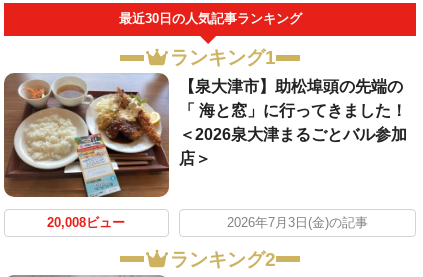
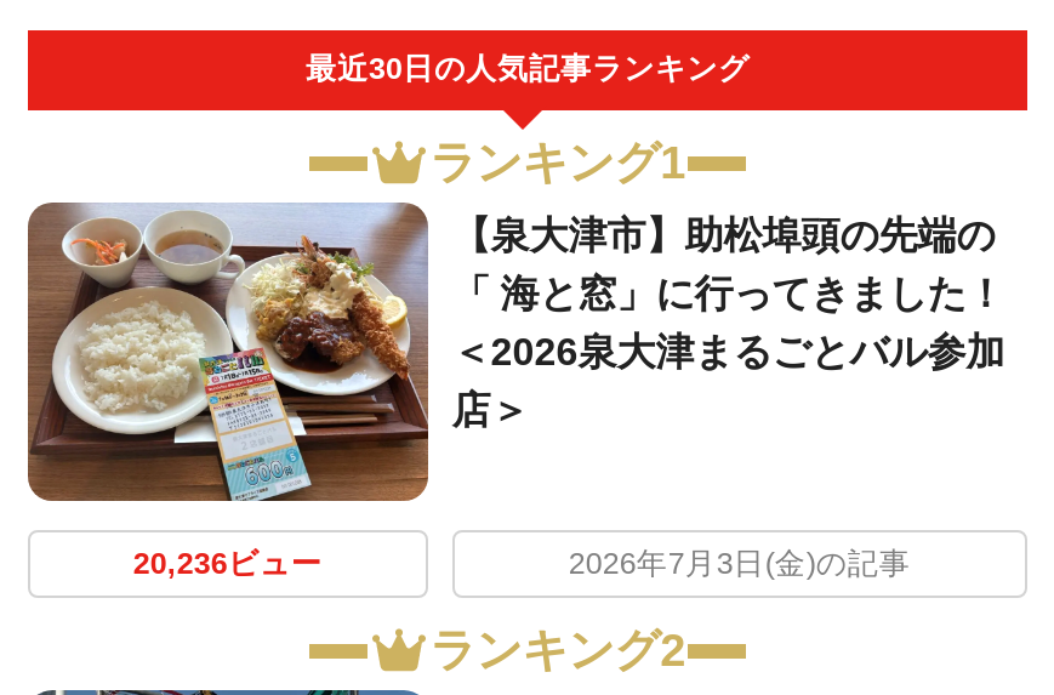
- 20,008ビュー
+ 20,236ビュー
